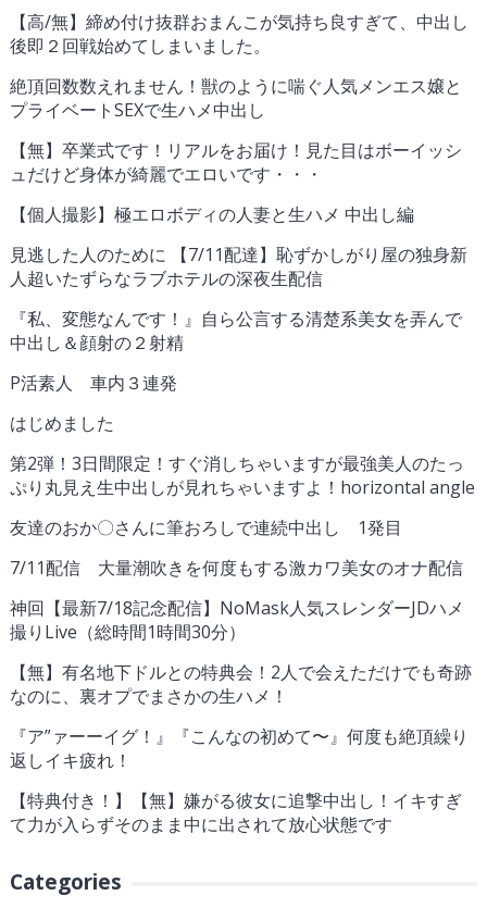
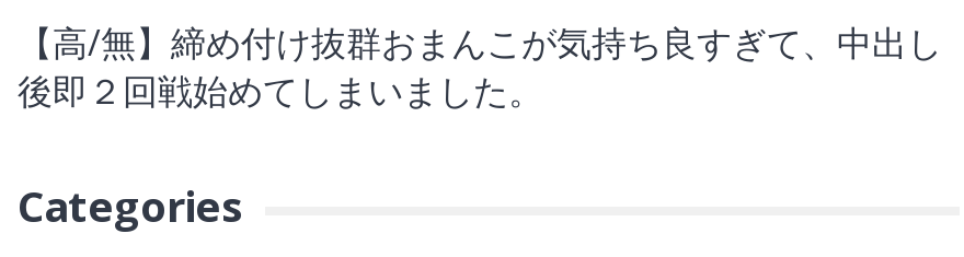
- 絶頂回数数えれません！獣のように喘ぐ人気メンエス嬢と
- プライベートSEXで生ハメ中出し
- 【無】卒業式です！リアルをお届け！見た目はボーイッシ
- ュだけど身体が綺麗でエロいです・・・
- 【個人撮影】極エロボディの人妻と生ハメ 中出し編
- 見逃した人のために 【7/11配達】恥ずかしがり屋の独身新
- 人超いたずらなラブホテルの深夜生配信
- 『私、変態なんです！』自ら公言する清楚系美女を弄んで
- 中出し＆顔射の２射精
- P活素人 車内３連発
- はじめました
- 第2弾！3日間限定！すぐ消しちゃいますが最強美人のたっ
- ぷり丸見え生中出しが見れちゃいますよ！horizontal angle
- 友達のおか〇さんに筆おろしで連続中出し 1発目
- 7/11配信 大量潮吹きを何度もする激カワ美女のオナ配信
- 神回【最新7/18記念配信】NoMask人気スレンダーJDハメ
- 撮りLive（総時間1時間30分）
- 【無】有名地下ドルとの特典会！2人で会えただけでも奇跡
- なのに、裏オプでまさかの生ハメ！
- 『ア”ァーーイグ！』『こんなの初めて〜』何度も絶頂繰り
- 返しイキ疲れ！
- 【特典付き！】【無】嫌がる彼女に追撃中出し！イキすぎ
- て力が入らずそのまま中に出されて放心状態です
